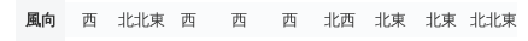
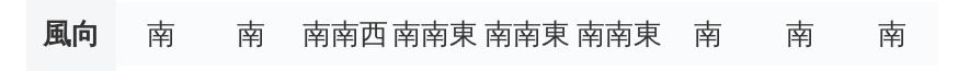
- 西
- 北北東
- 西
- 西
- 西
- 北西
- 北東
- 北東
- 北北東
+ 南
+ 南
+ 南南西 南南東 南南東 南南東
+ 南
+ 南
+ 南
